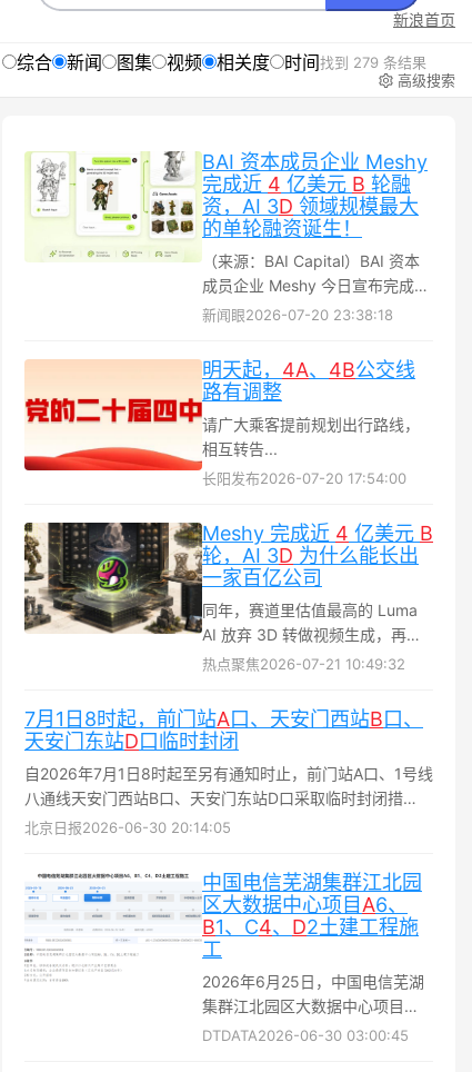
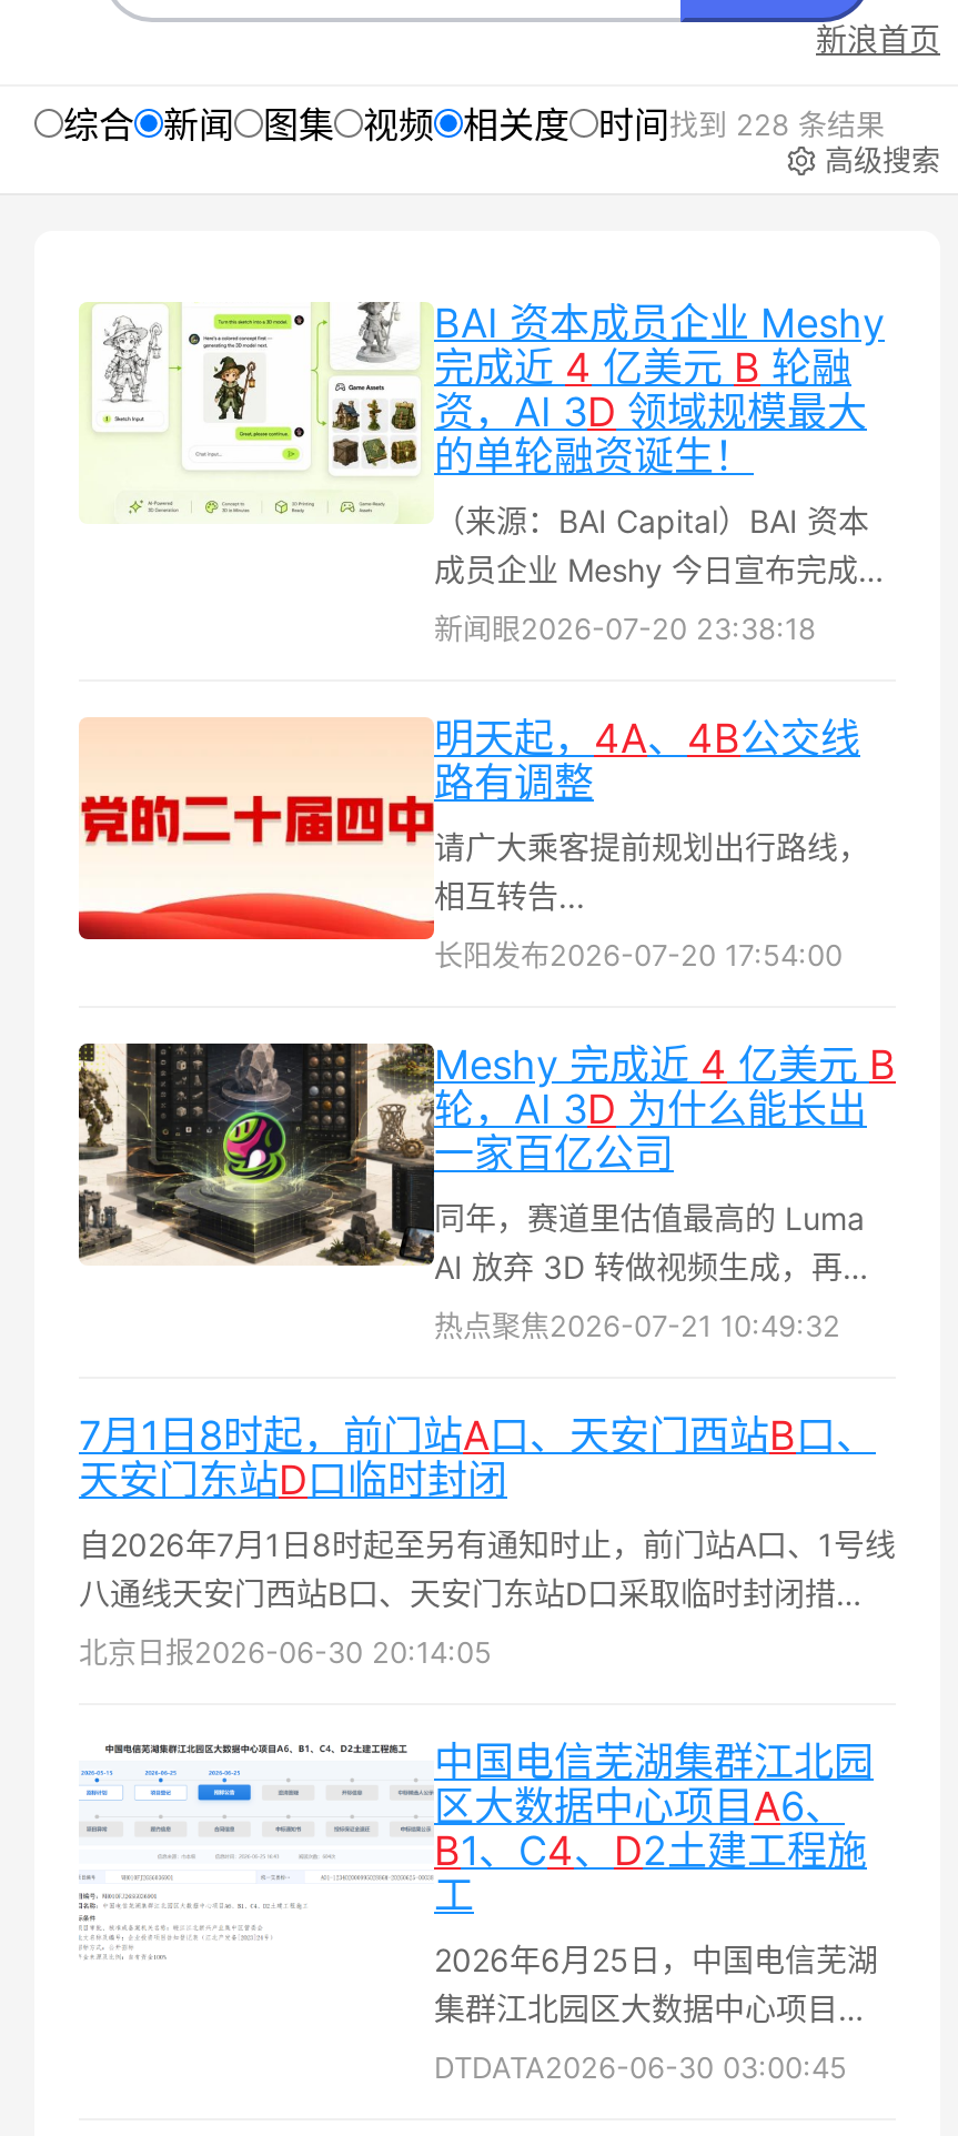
- 时间找到 279 条结果
+ 时间找到 228 条结果
